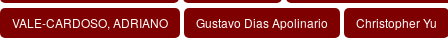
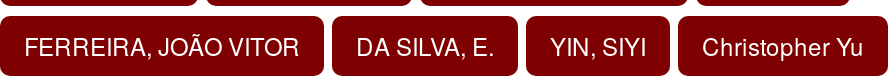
- VALE-CARDOSO, ADRIANO
- Gustavo Dias Apolinario
+ FERREIRA, JOÃO VITOR
+ DA SILVA, E.
+ YIN, SIYI
